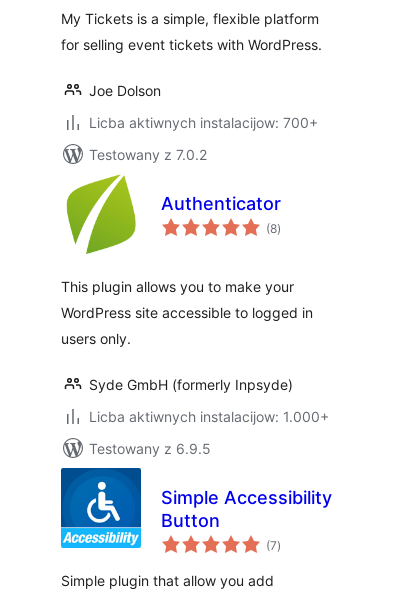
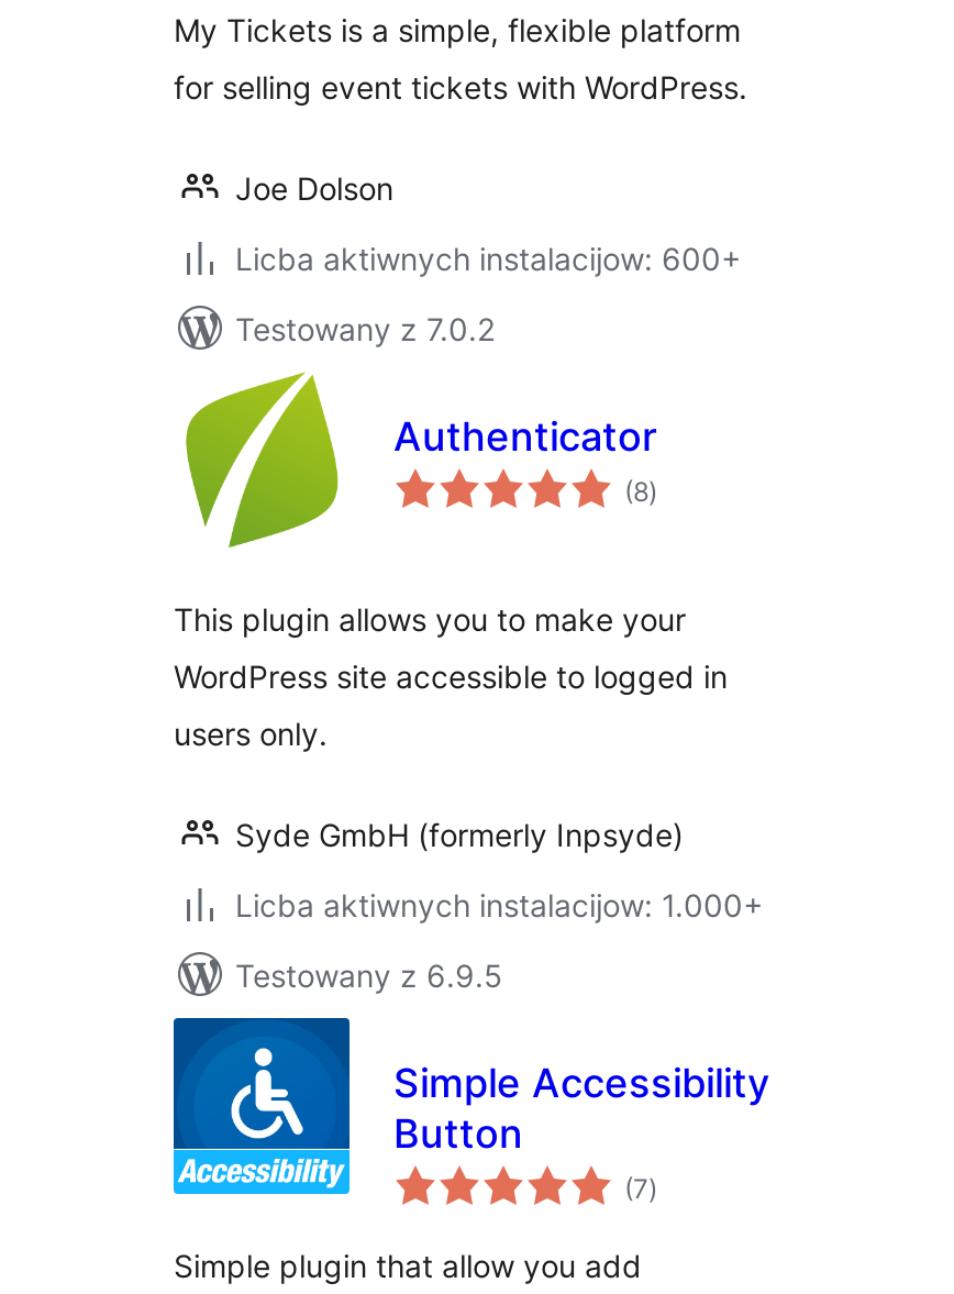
- Licba aktiwnych instalacijow: 700+
+ Licba aktiwnych instalacijow: 600+
